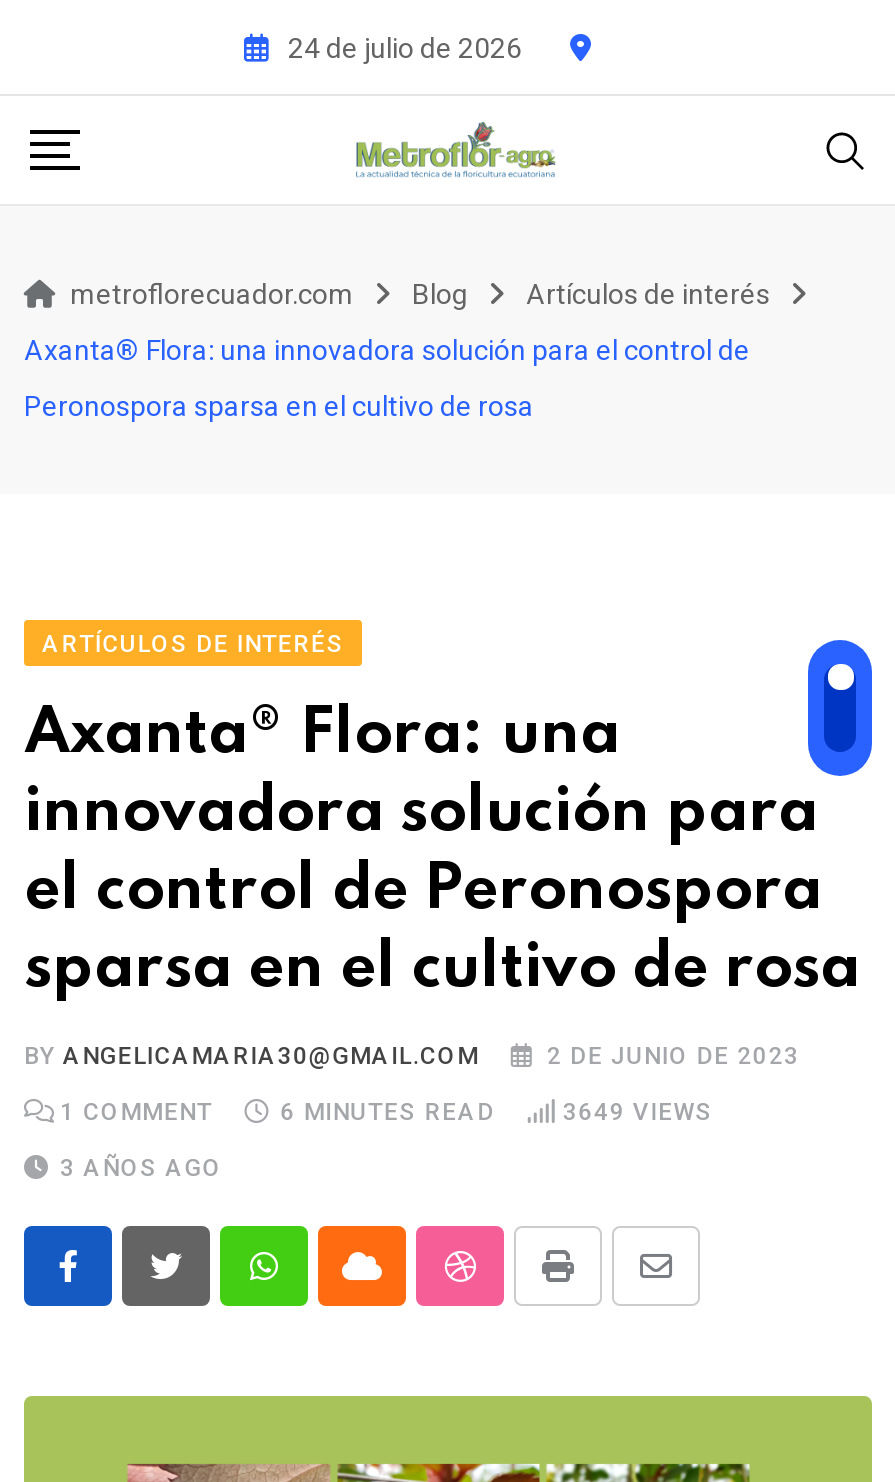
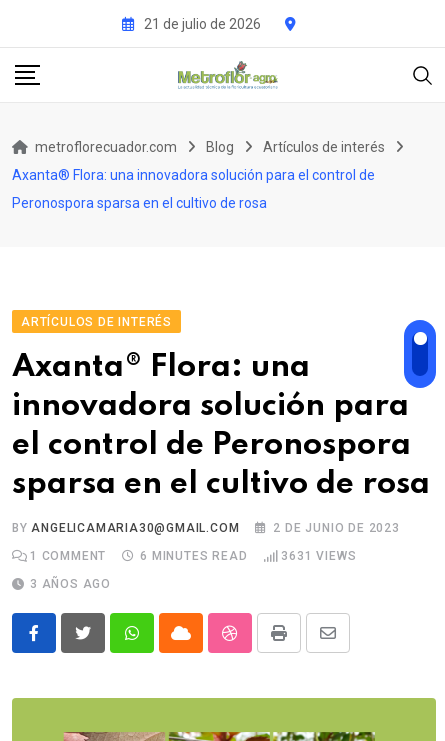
- 24 de julio de 2026
+ 21 de julio de 2026

- 3649 VIEWS
+ 3631 VIEWS
